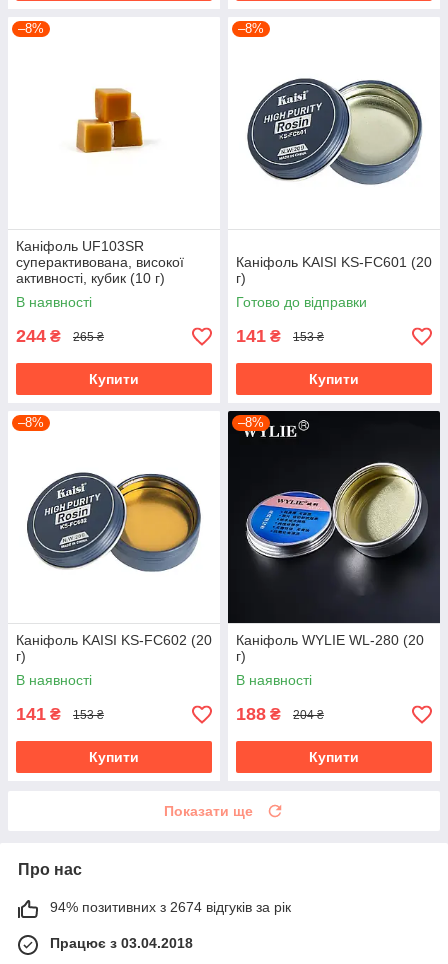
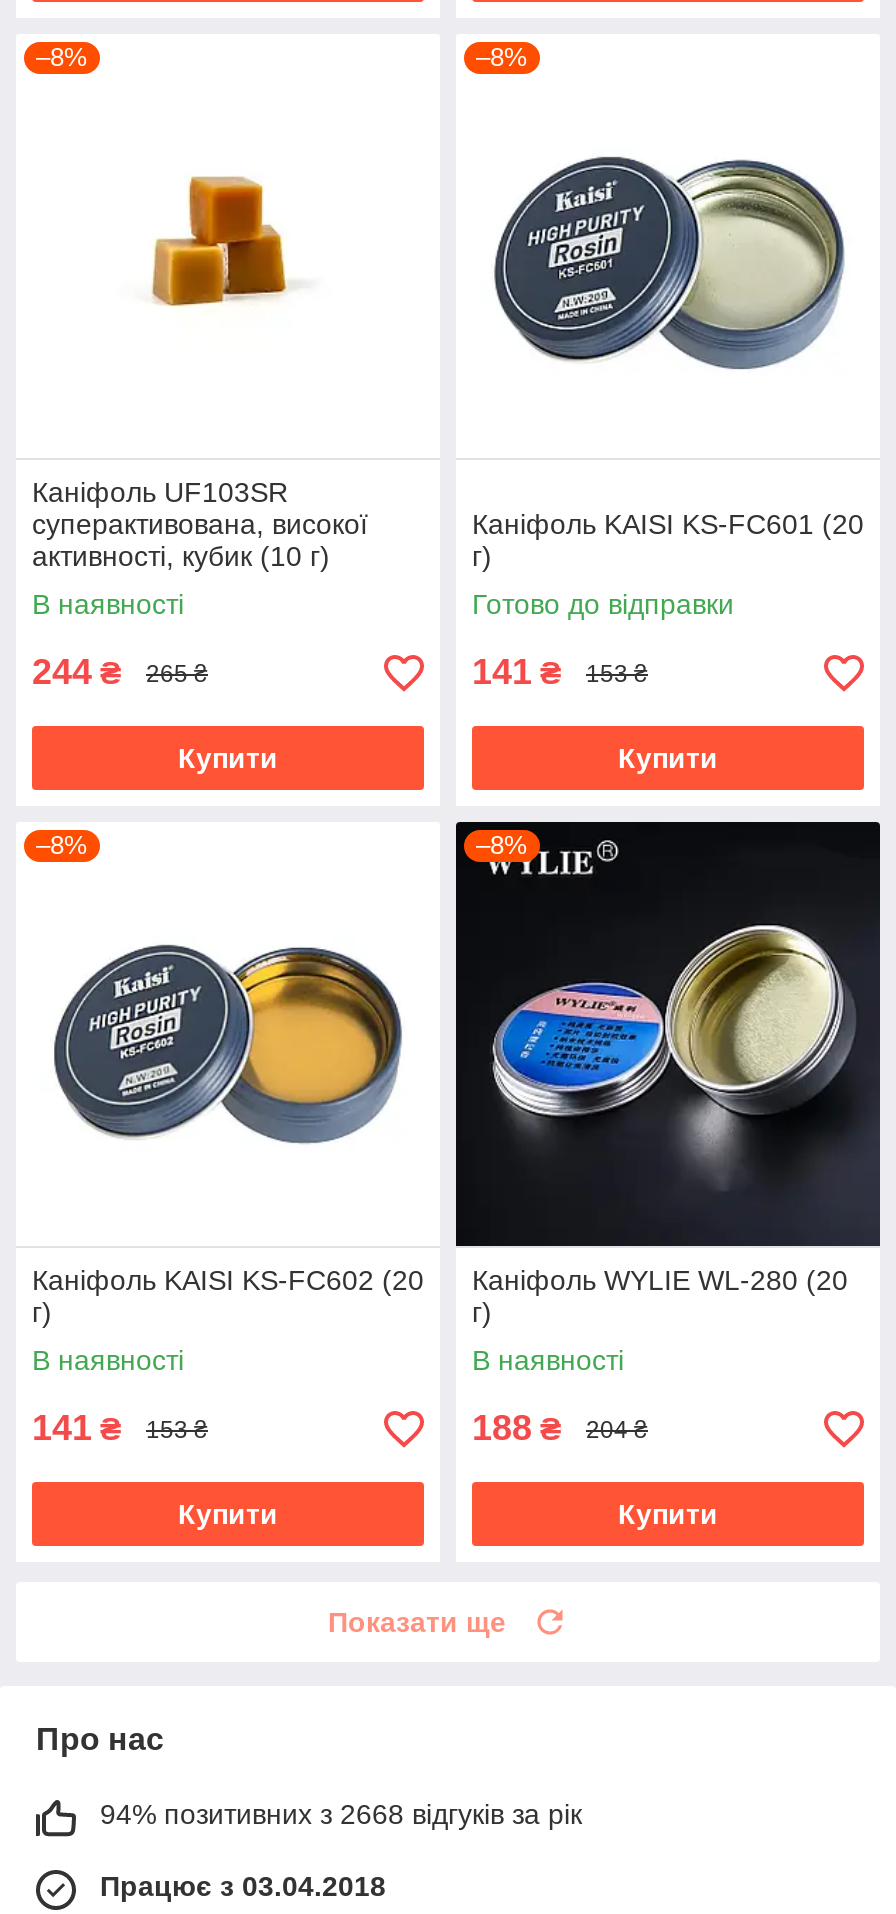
- 94% позитивних з 2674 відгуків за рік
+ 94% позитивних з 2668 відгуків за рік
